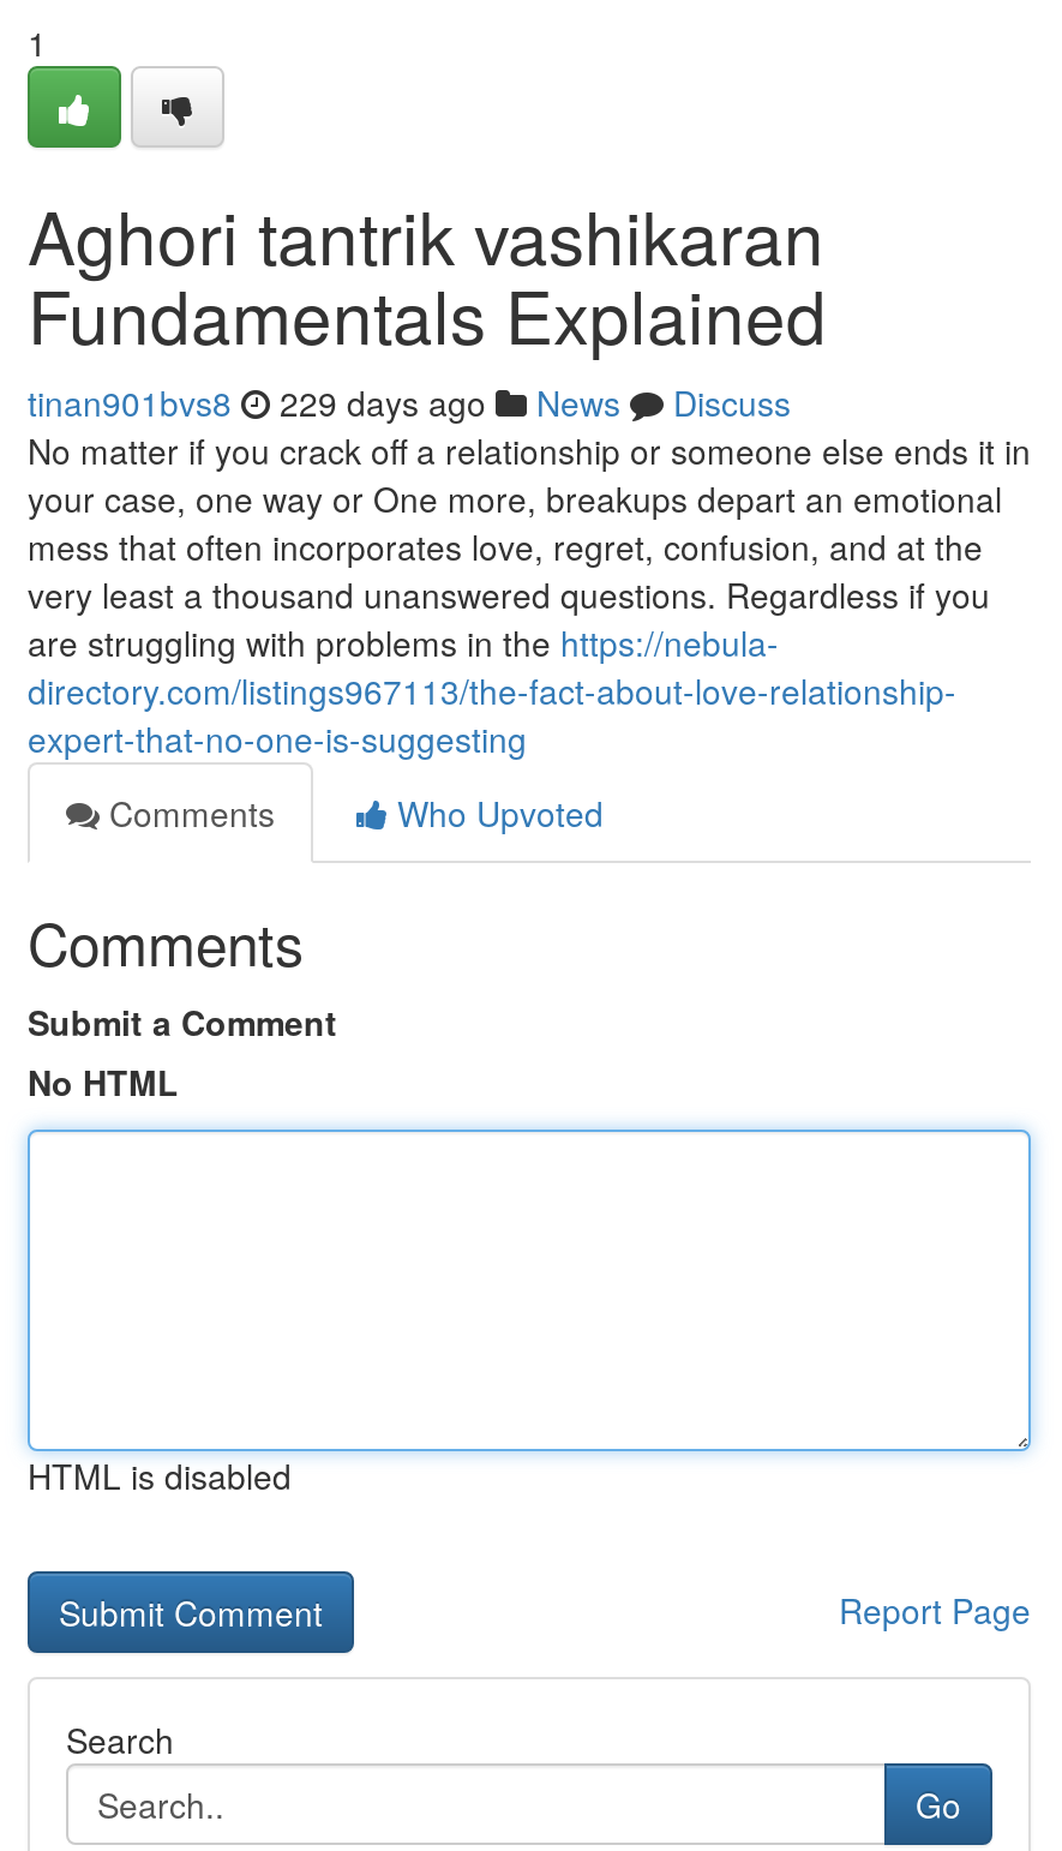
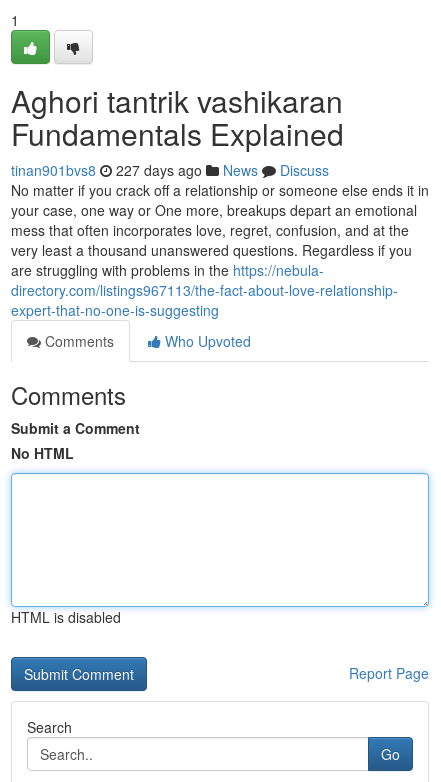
- tinan901bvs8 229 days ago News Discuss
+ tinan901bvs8 227 days ago News Discuss
